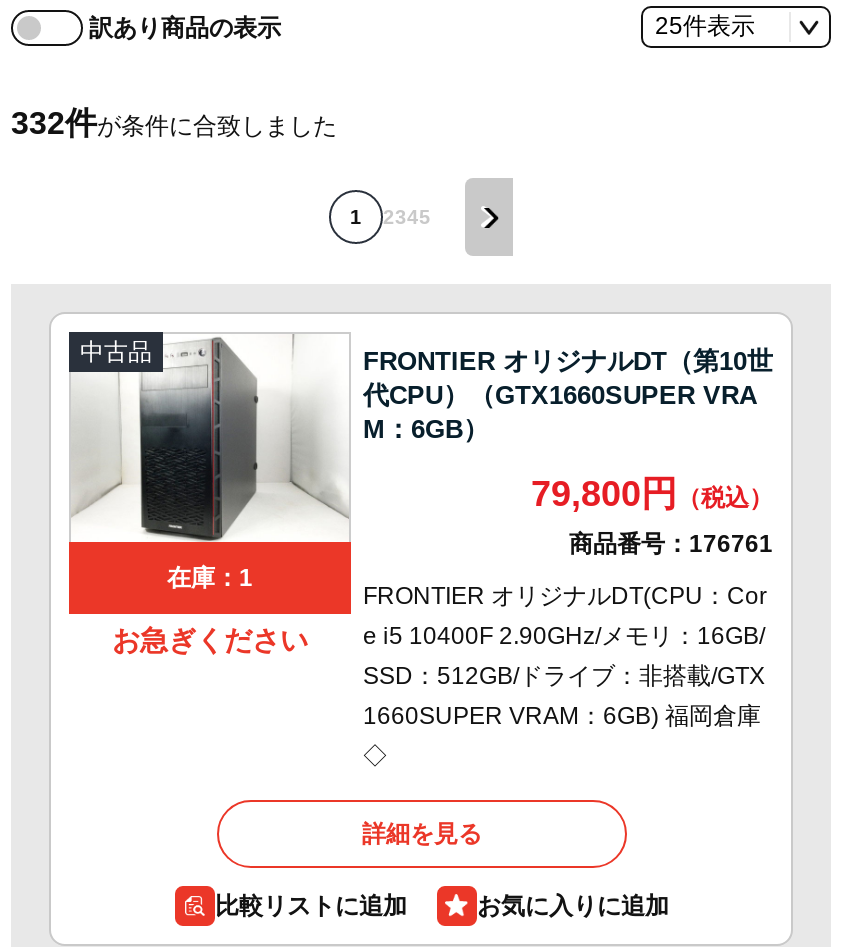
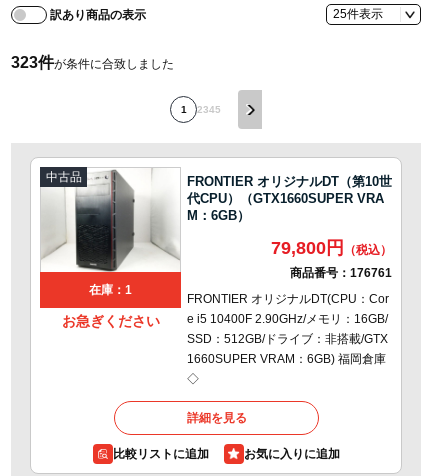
- 332件が条件に合致しました
+ 323件が条件に合致しました
